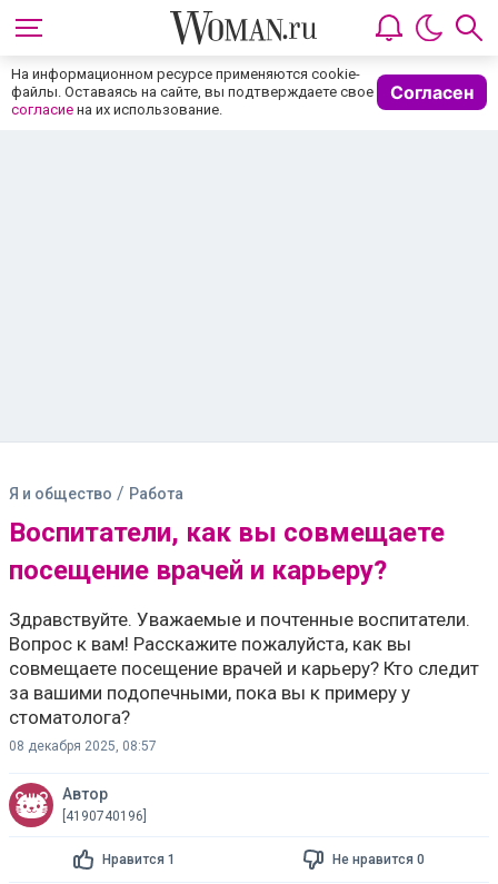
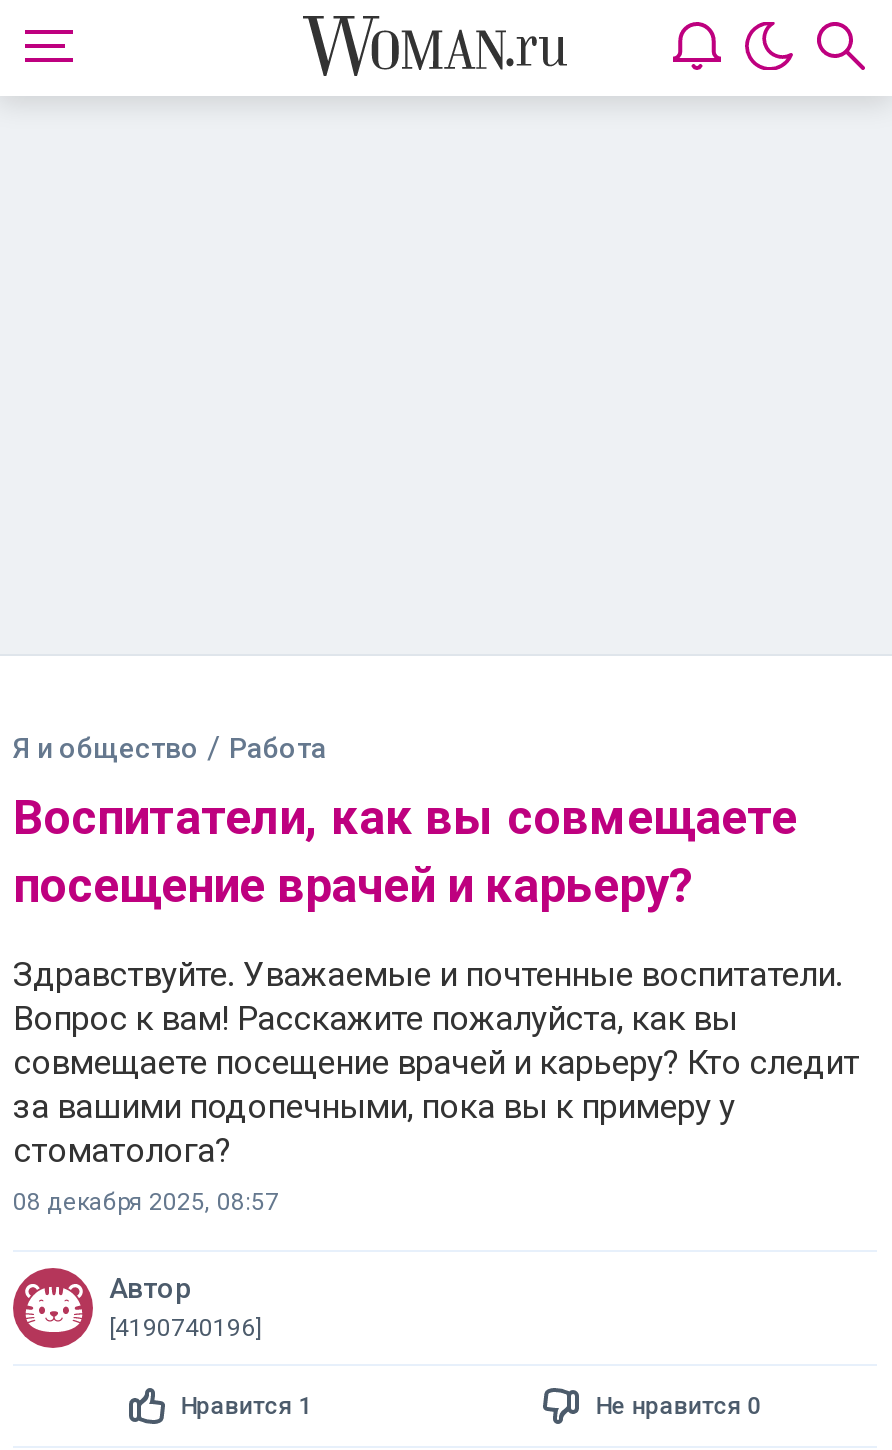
- На информационном ресурсе применяются cookie-
- файлы. Оставаясь на сайте, вы подтверждаете свое
- согласие на их использование.

- Согласен
